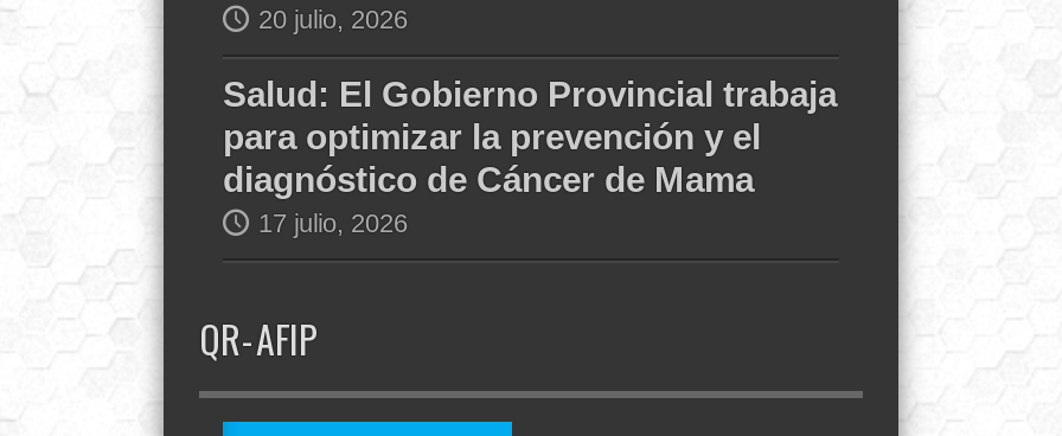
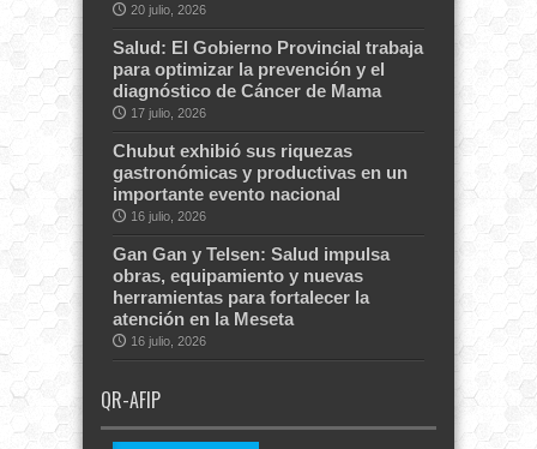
+ Chubut exhibió sus riquezas
+ gastronómicas y productivas en un
+ importante evento nacional
+ 16 julio, 2026
+ Gan Gan y Telsen: Salud impulsa
+ obras, equipamiento y nuevas
+ herramientas para fortalecer la
+ atención en la Meseta
+ 16 julio, 2026
